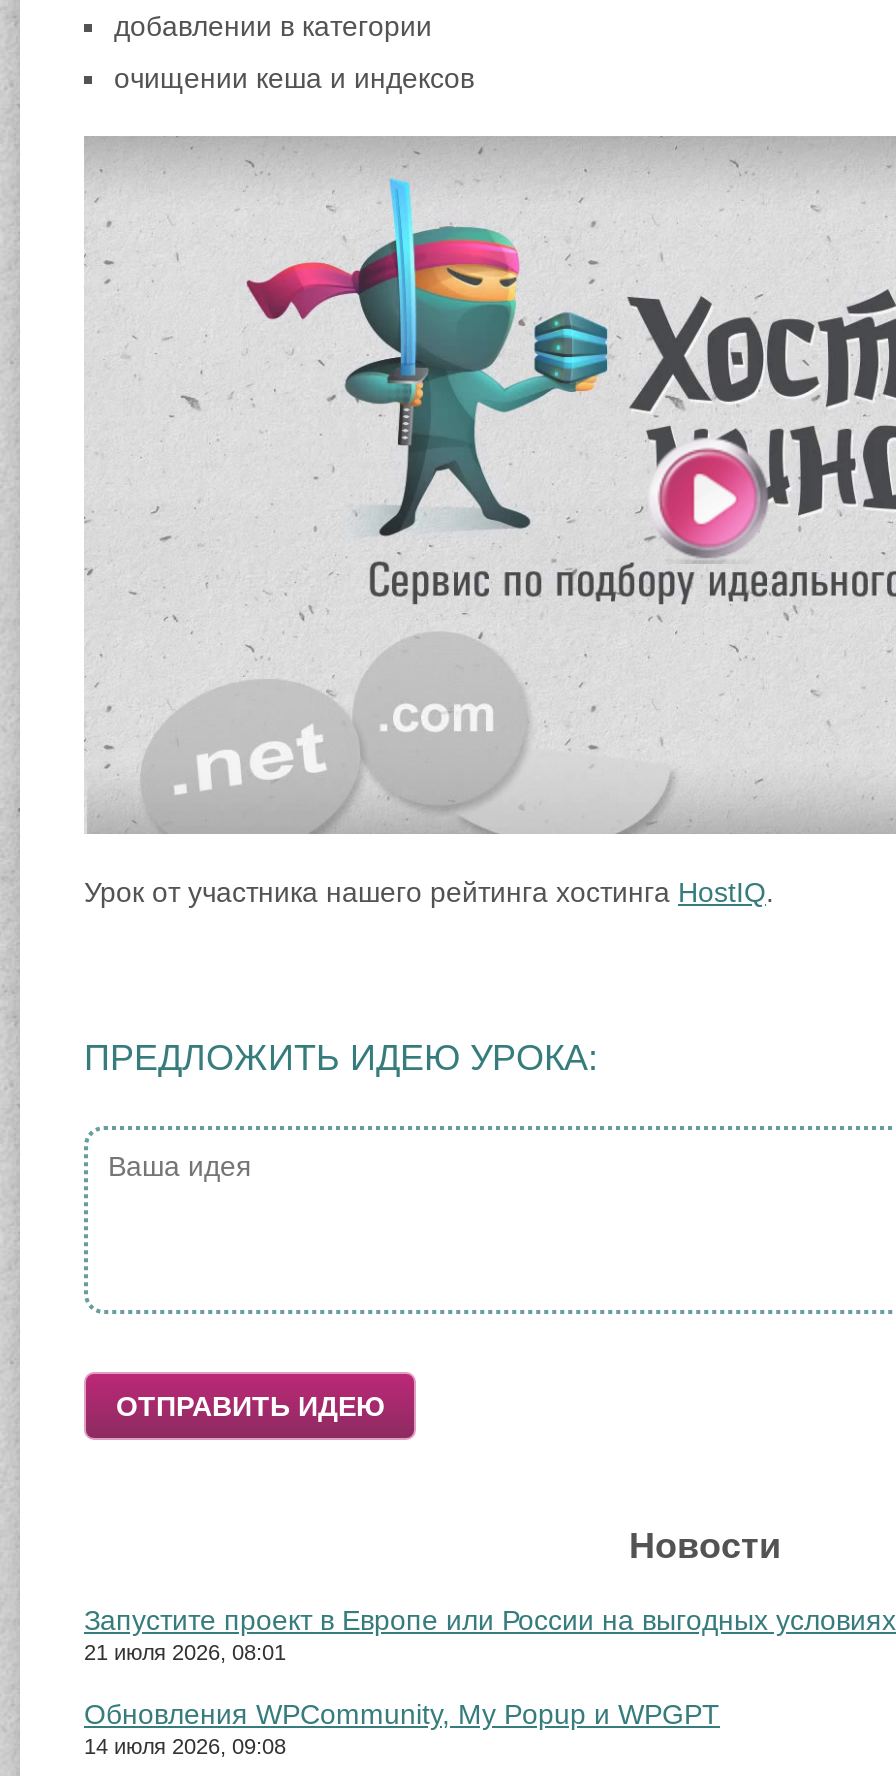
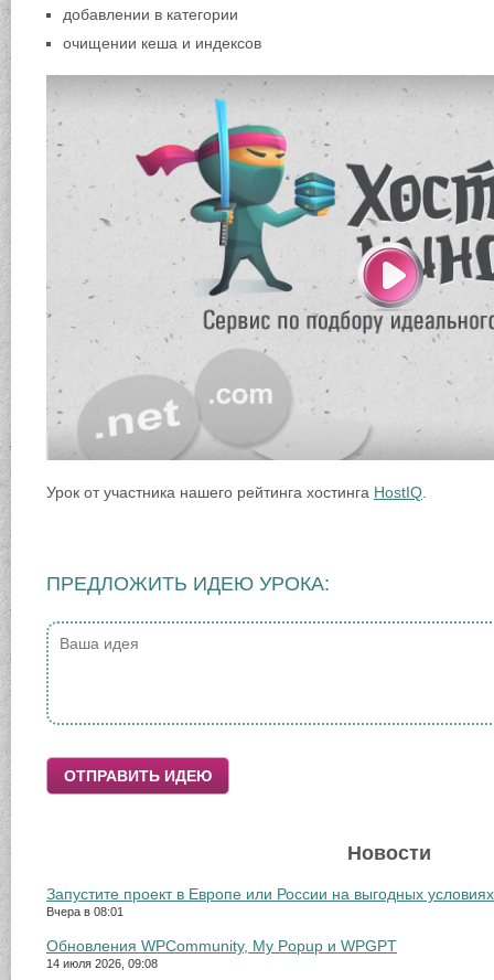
- 21 июля 2026, 08:01
+ Вчера в 08:01
